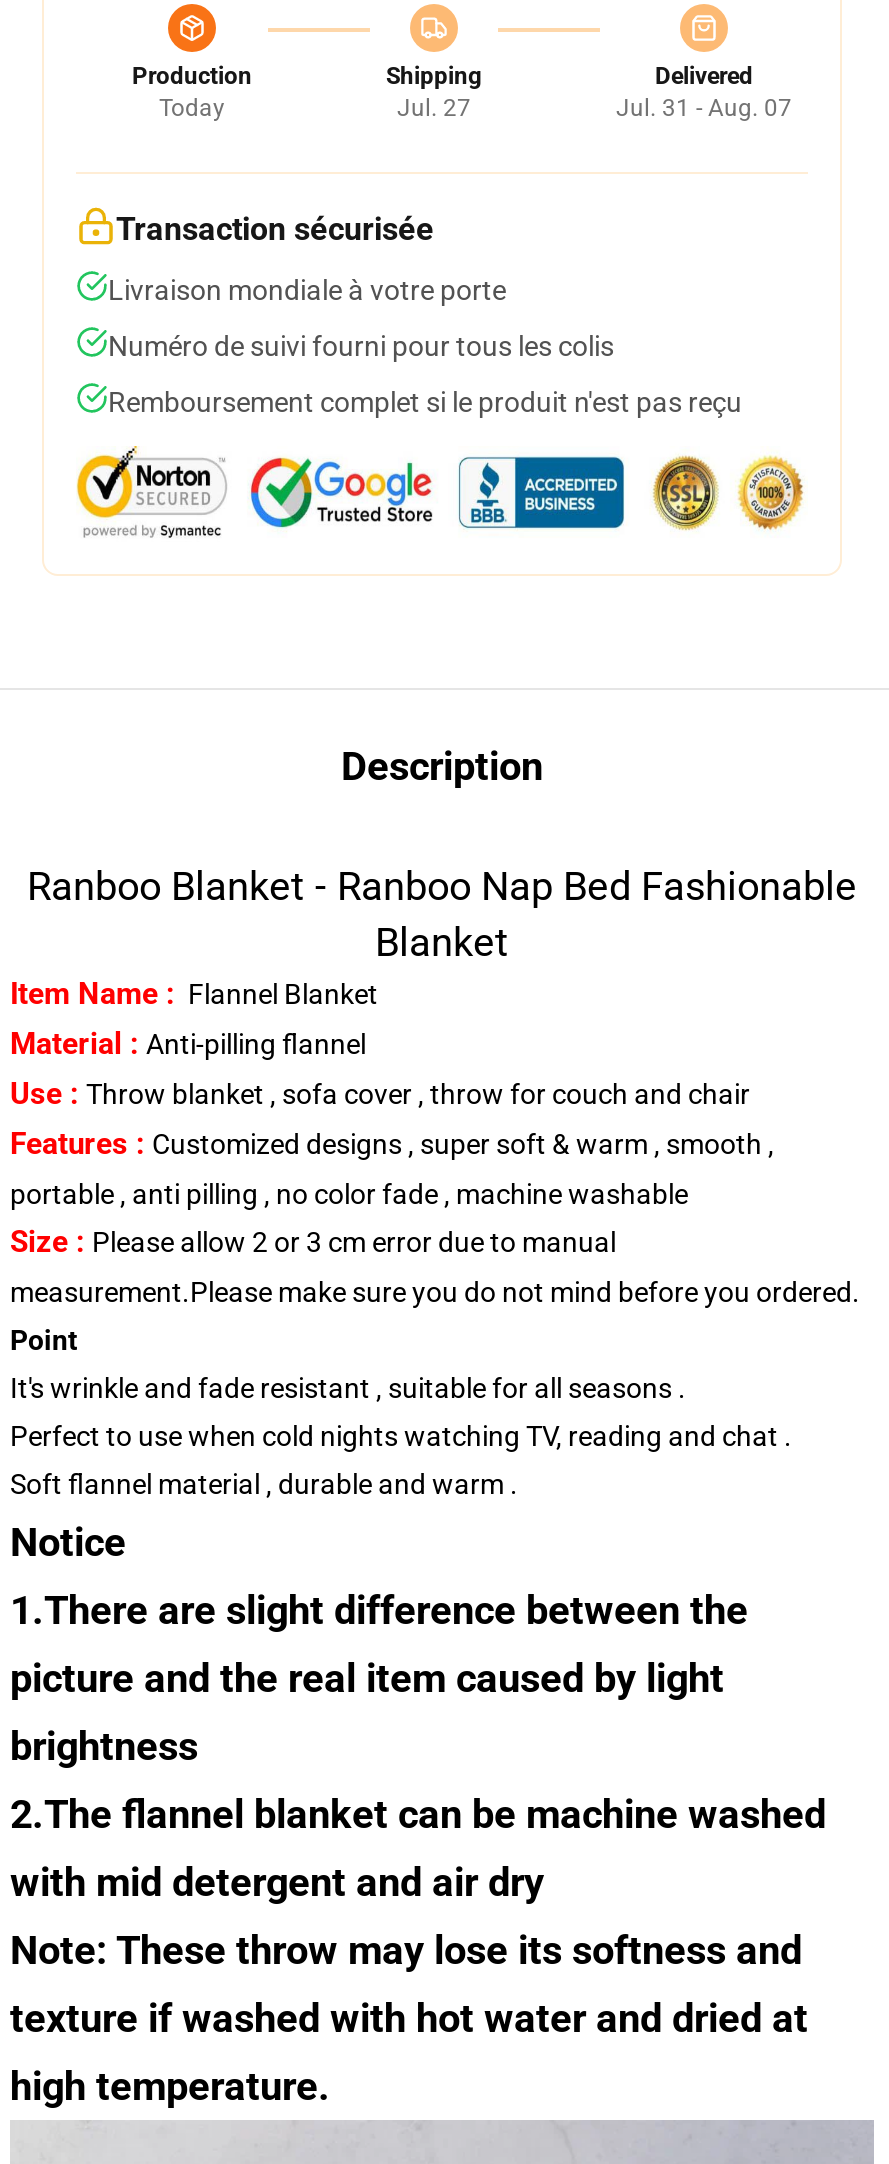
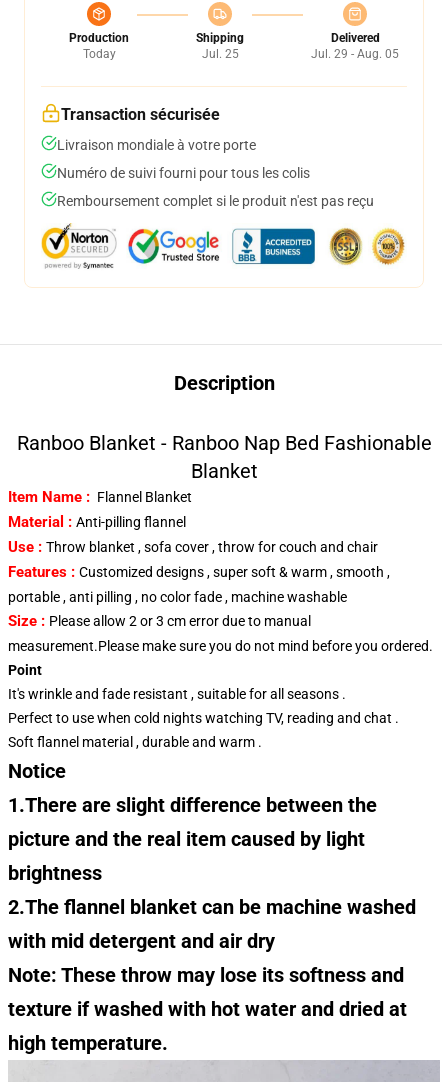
- Jul. 27
+ Jul. 25

- Jul. 31 - Aug. 07
+ Jul. 29 - Aug. 05
